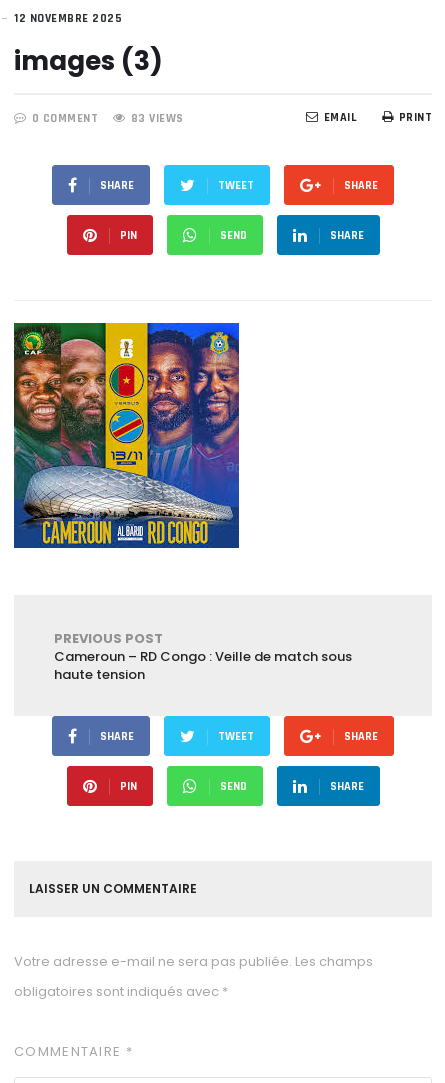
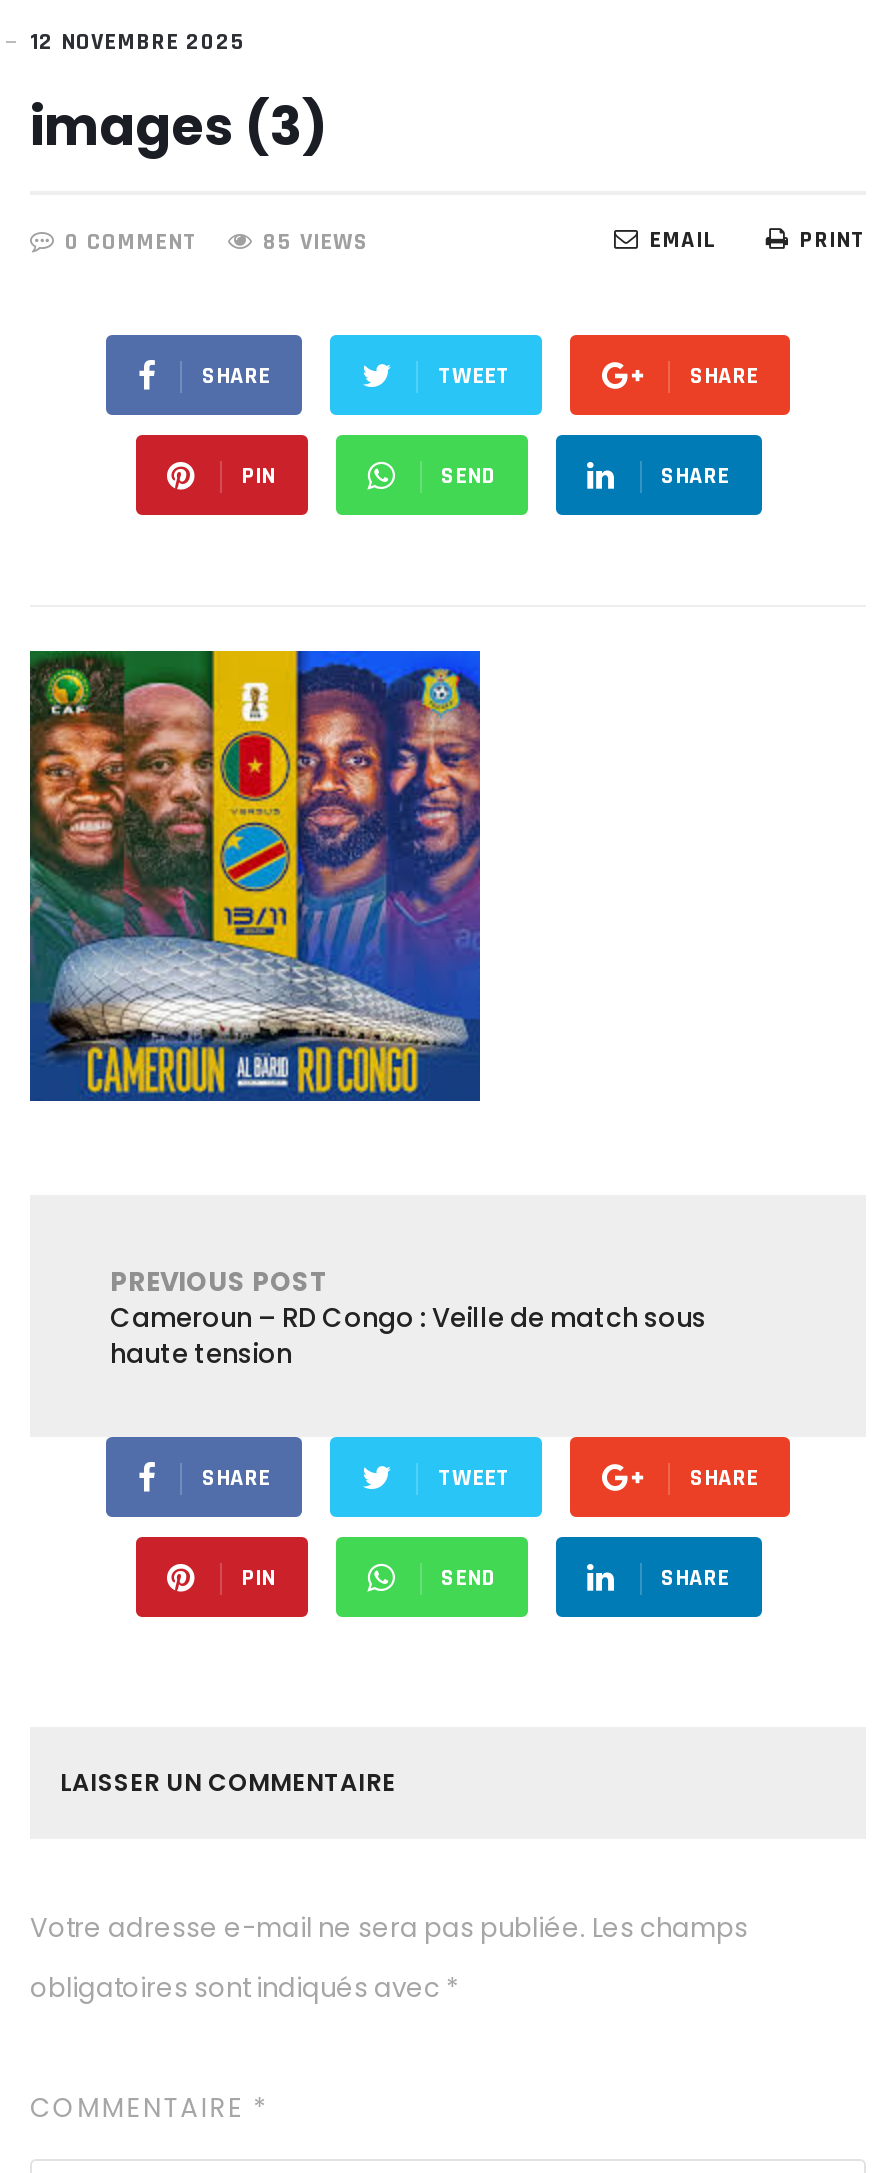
- 83 VIEWS
+ 85 VIEWS
